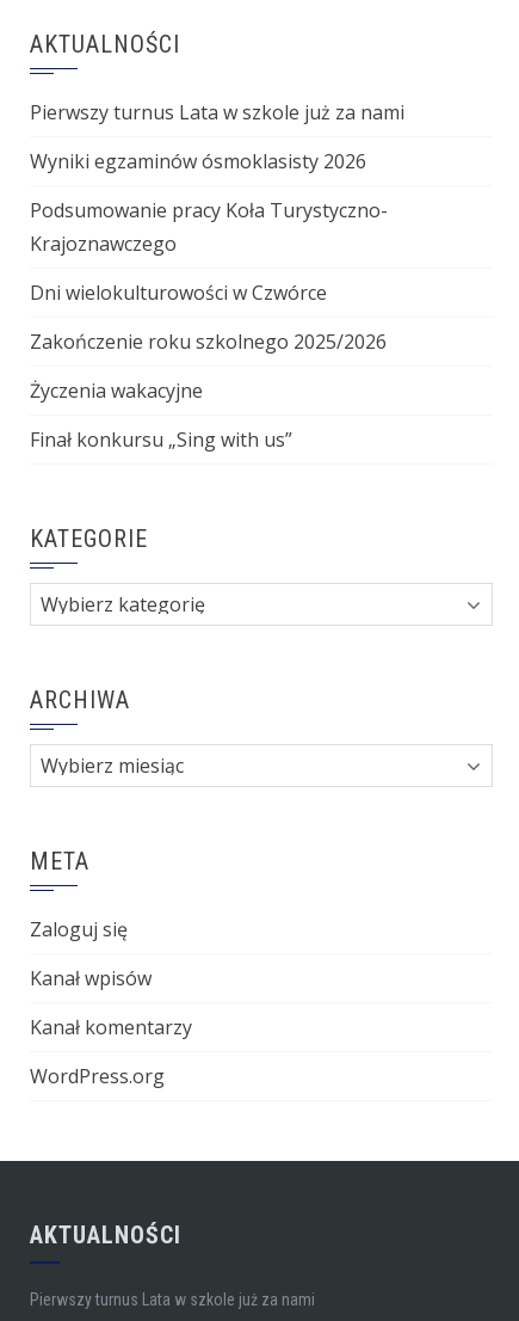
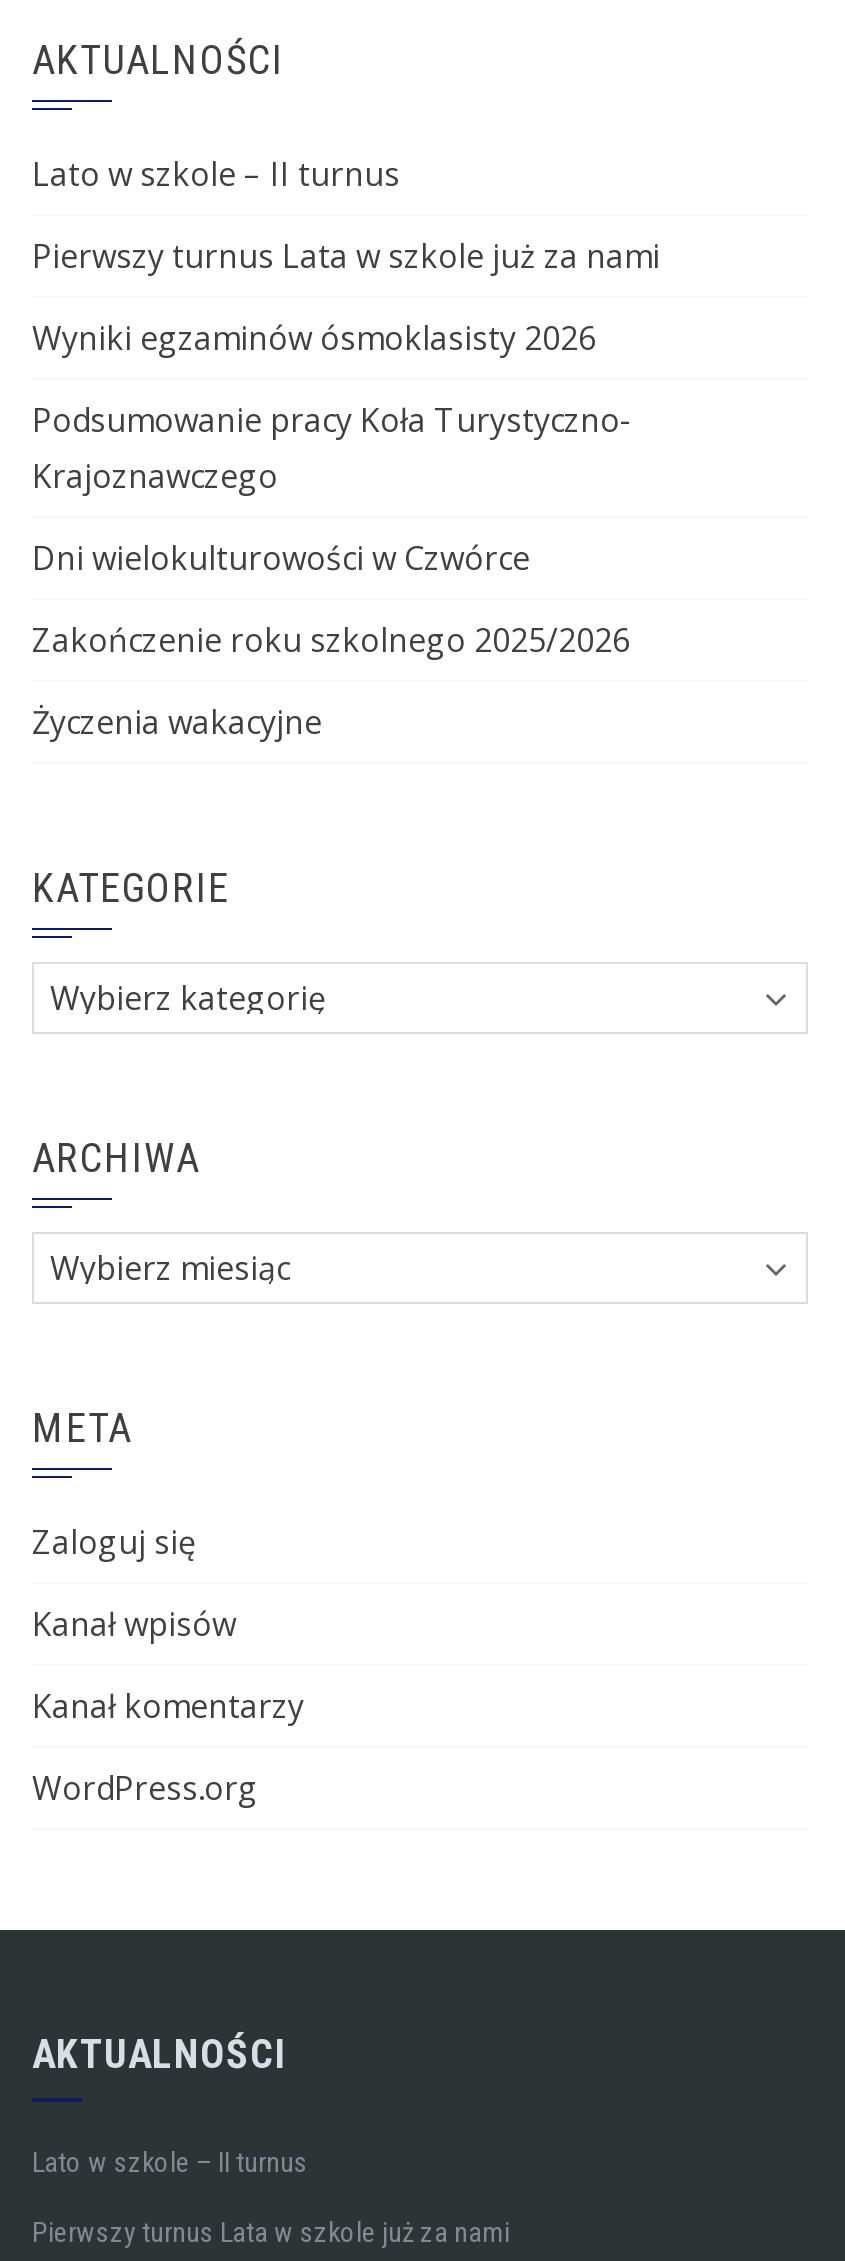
+ Lato w szkole – II turnus

- Finał konkursu „Sing with us”

+ Lato w szkole – II turnus
